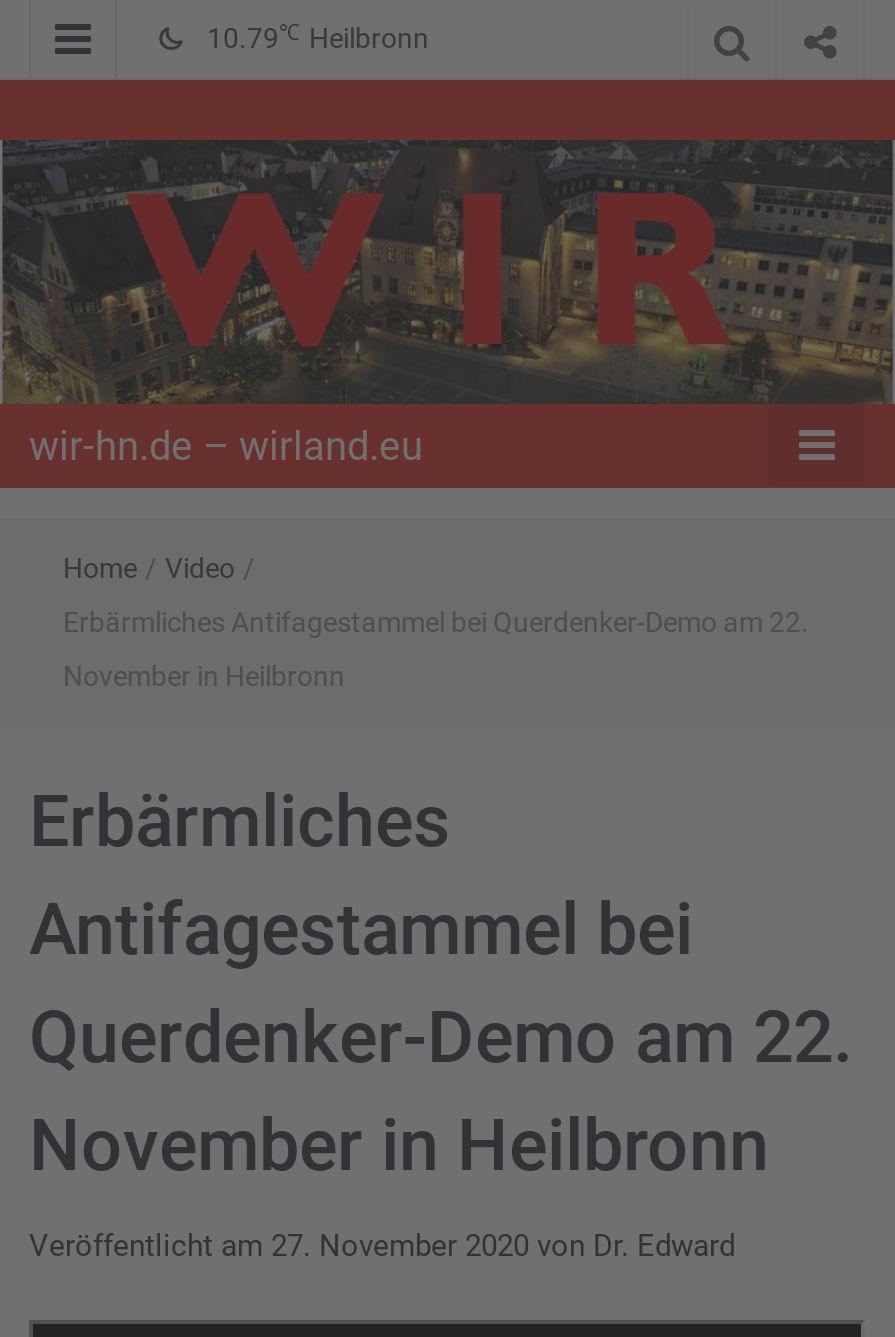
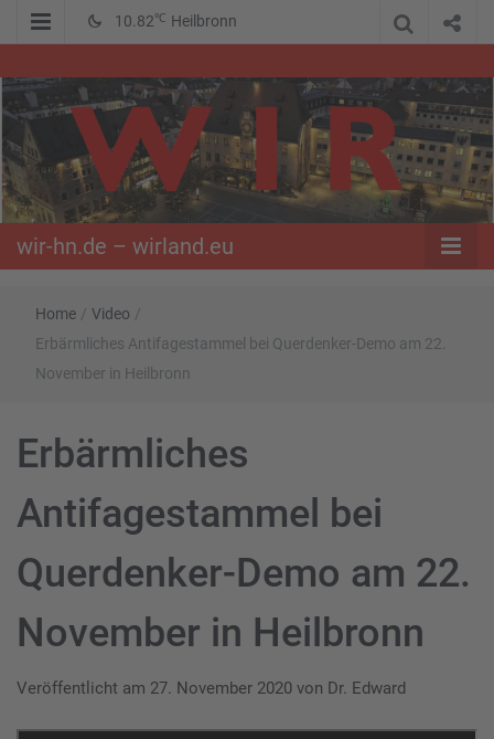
- 10.79℃ Heilbronn
+ 10.82℃ Heilbronn
